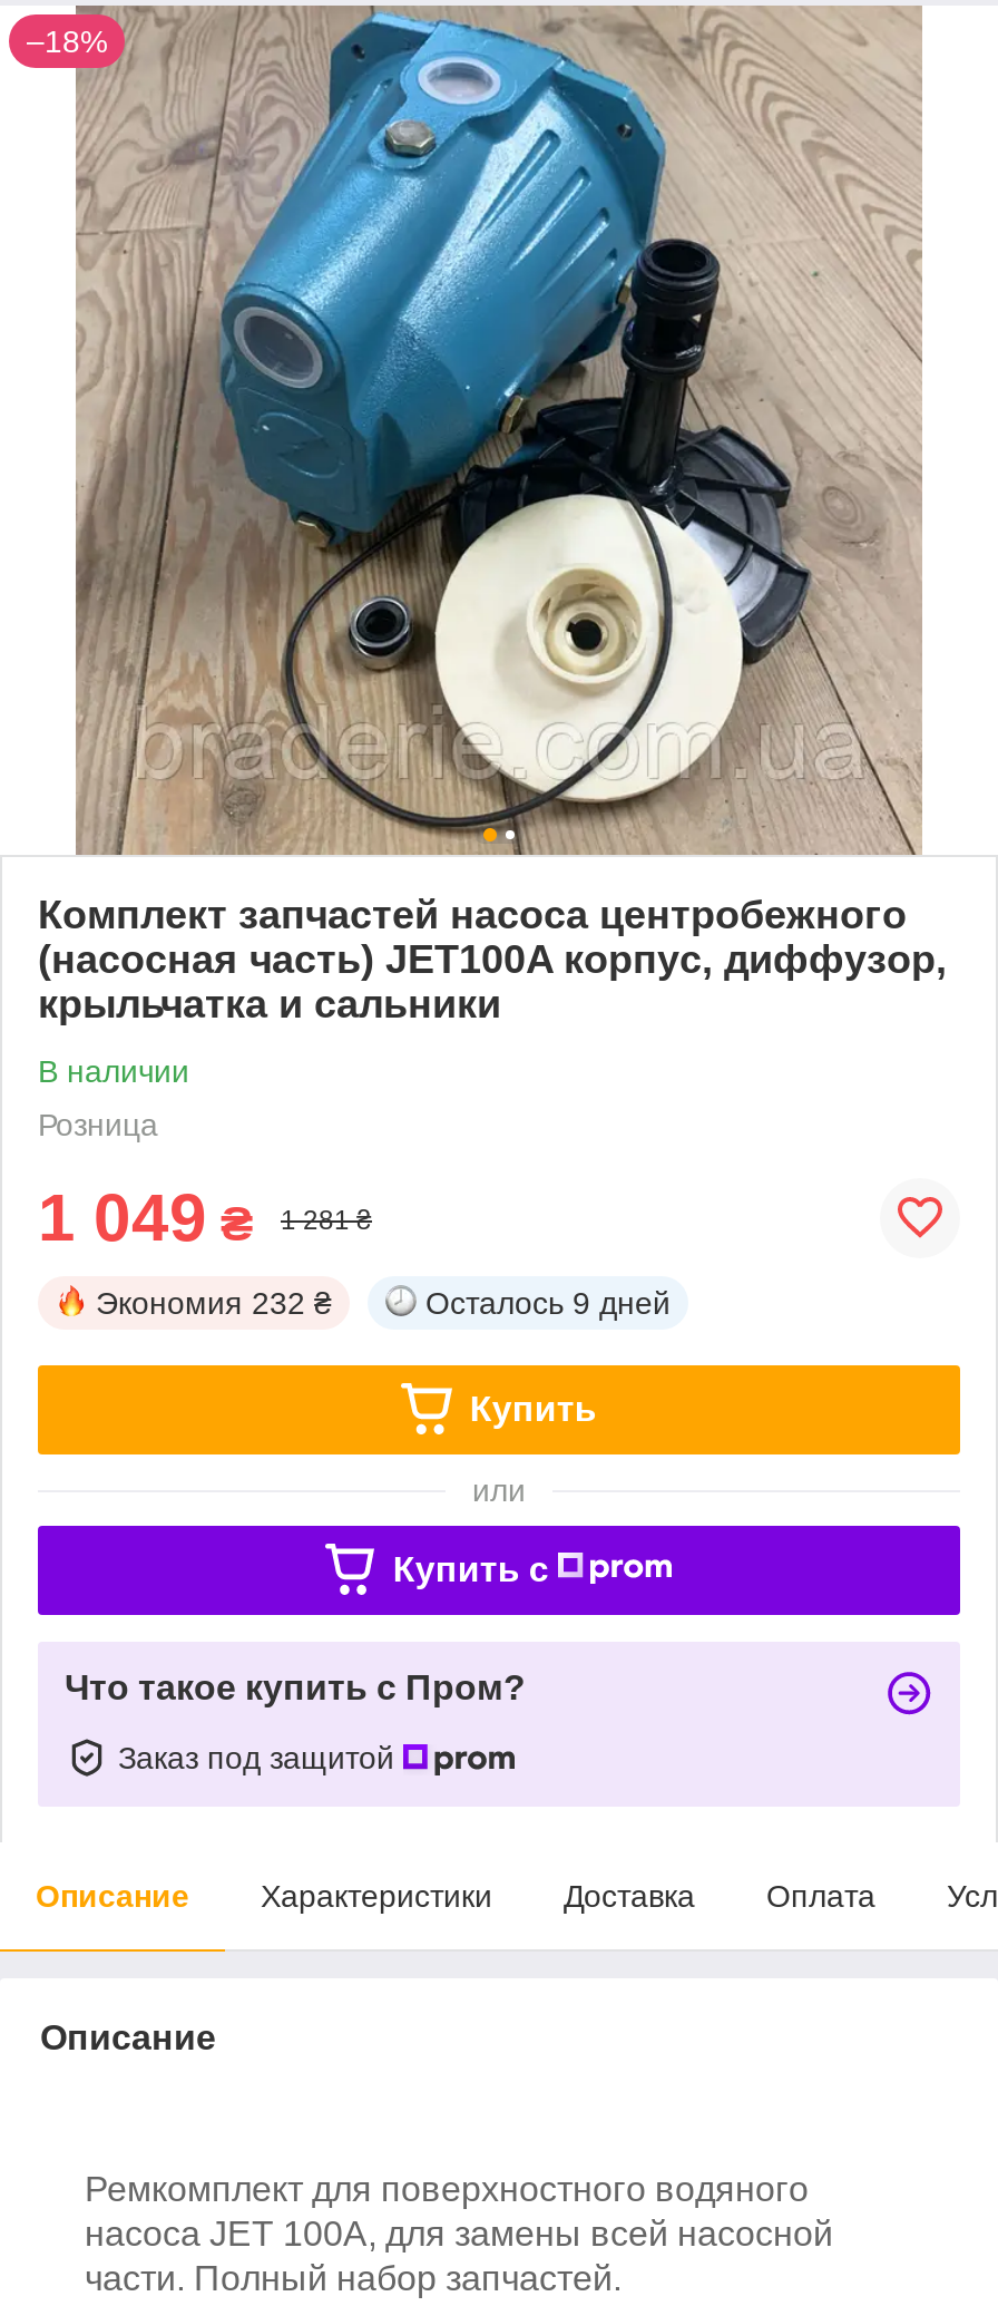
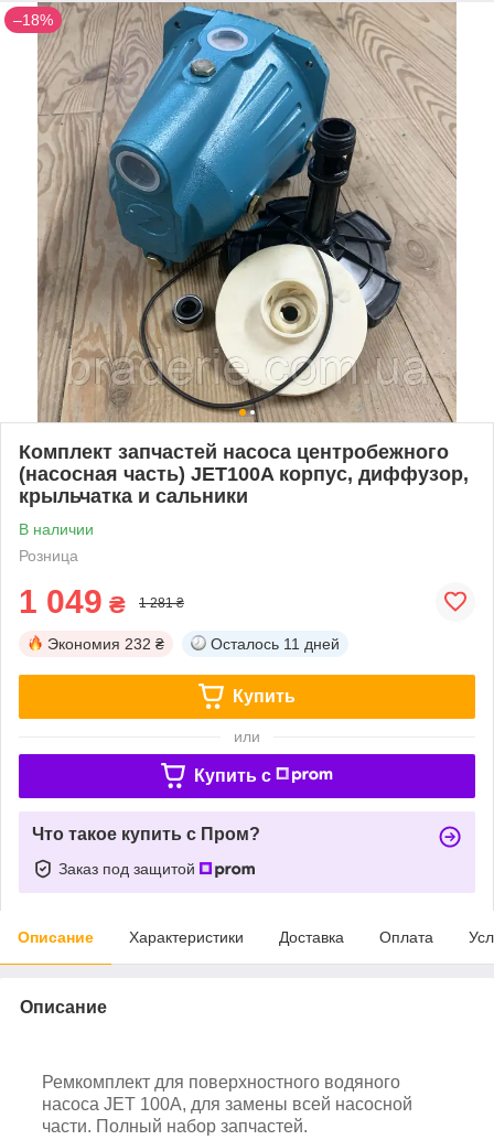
- Осталось 9 дней
+ Осталось 11 дней
